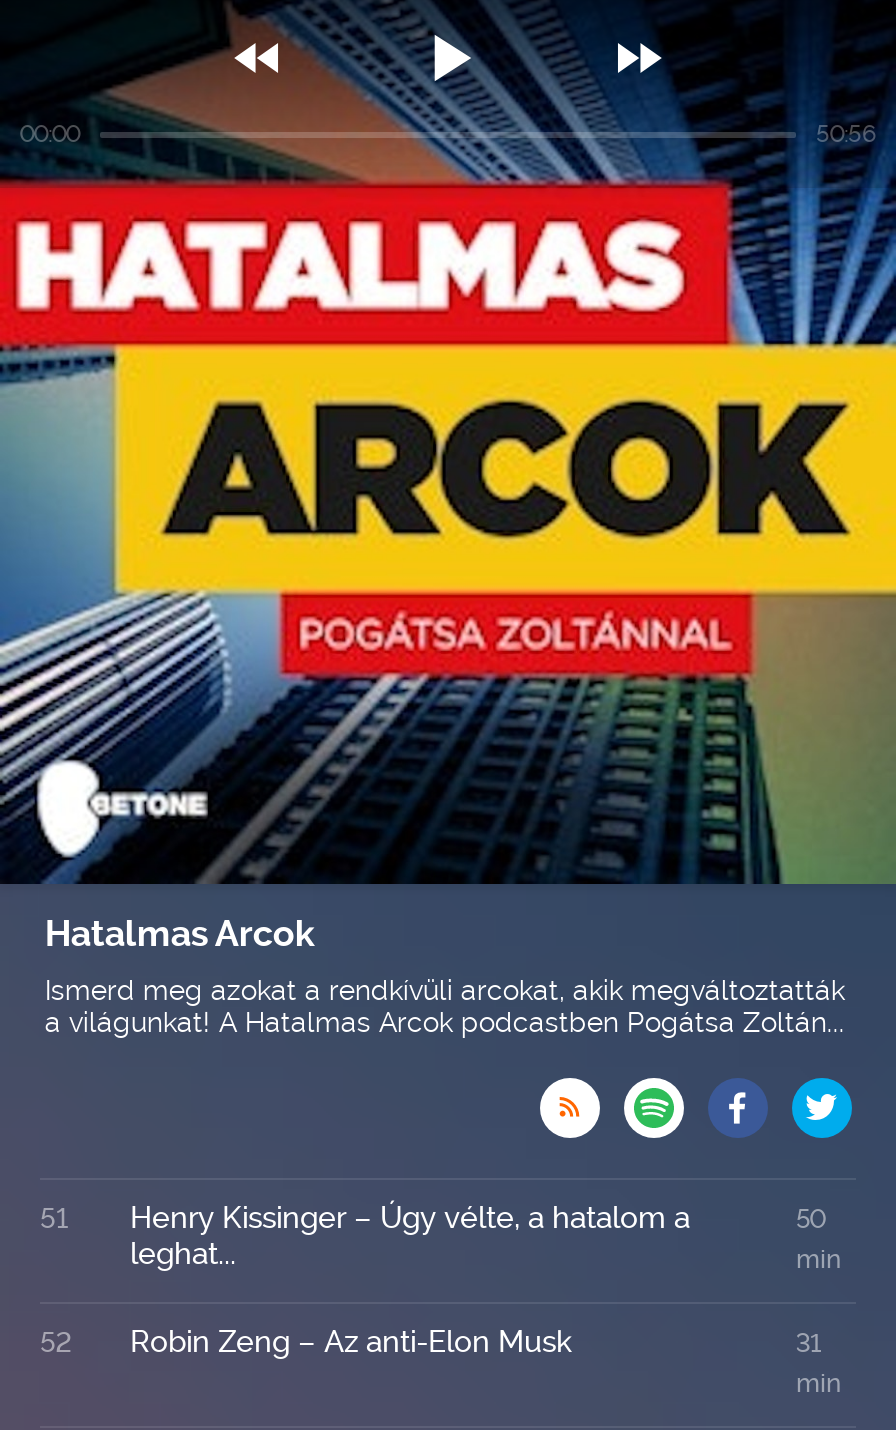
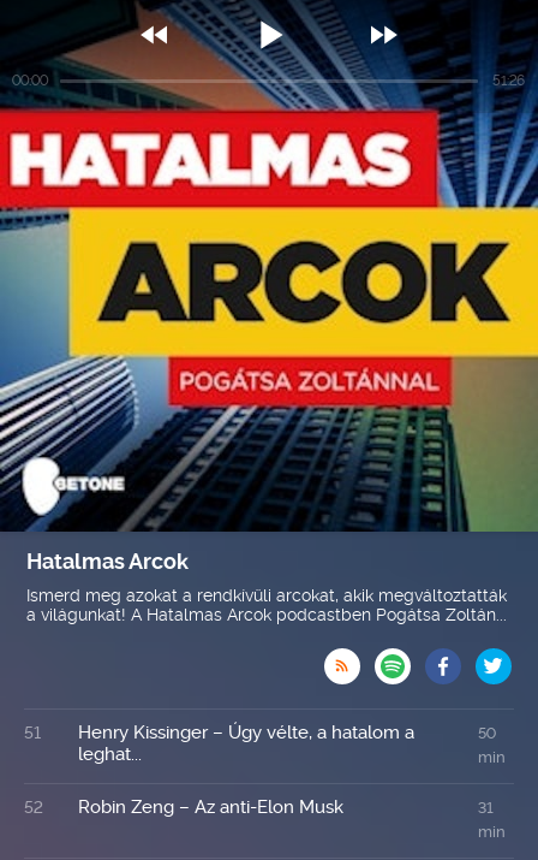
- 50:56
+ 51:26
